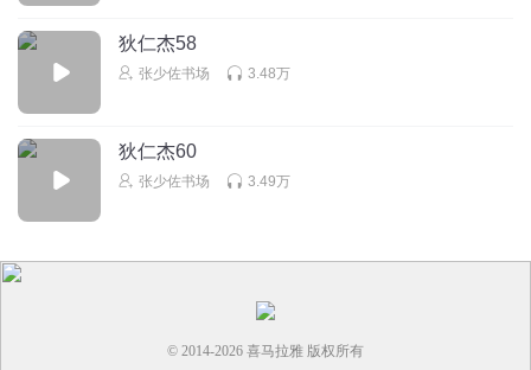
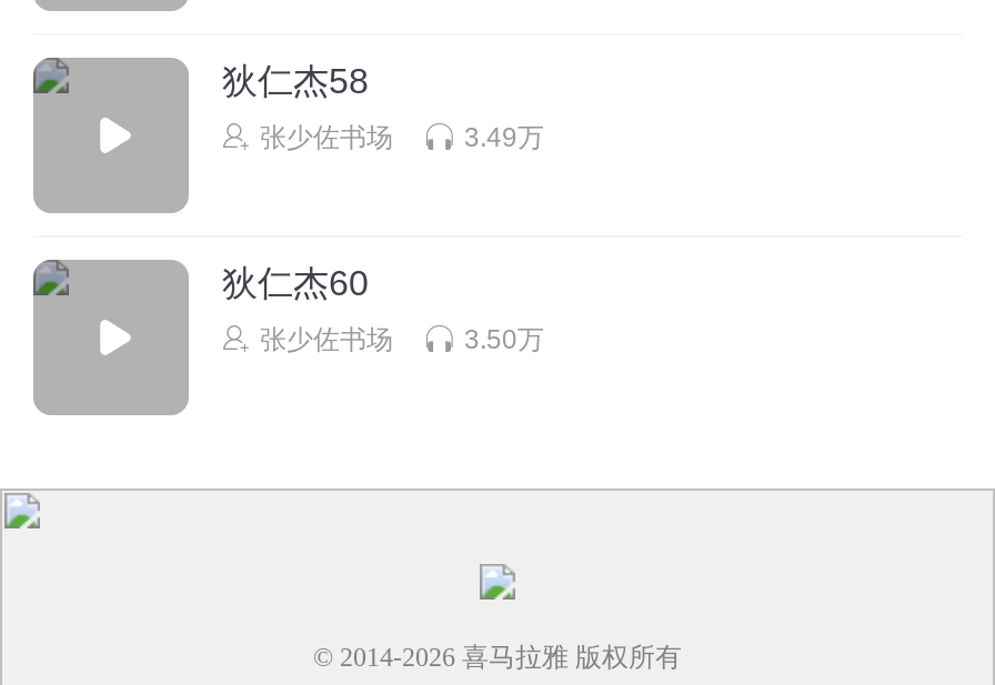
- 3.48万
+ 3.49万

- 3.49万
+ 3.50万
